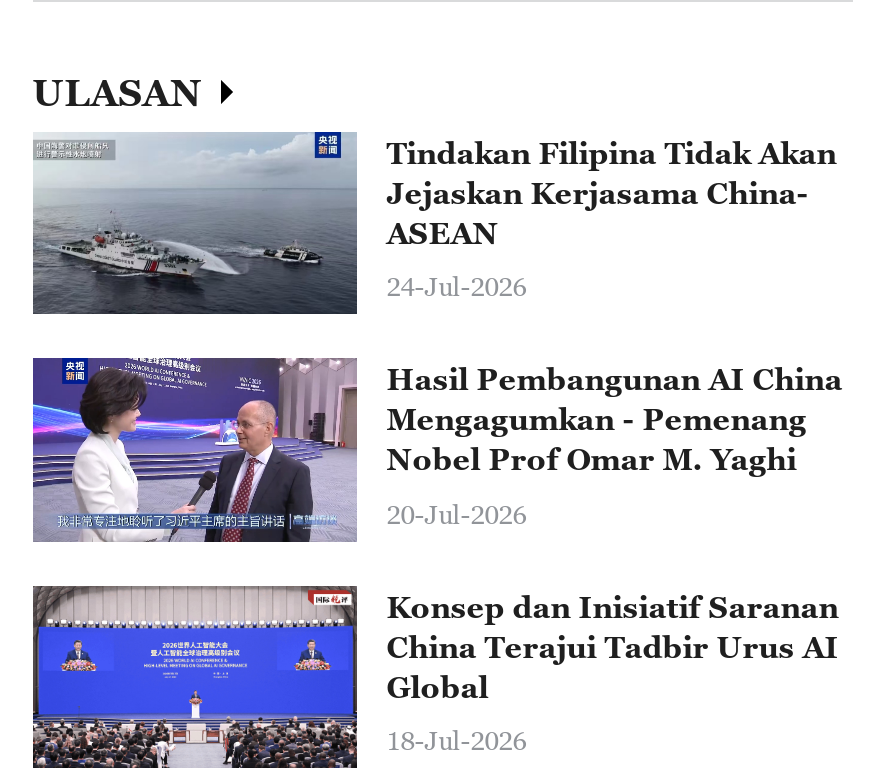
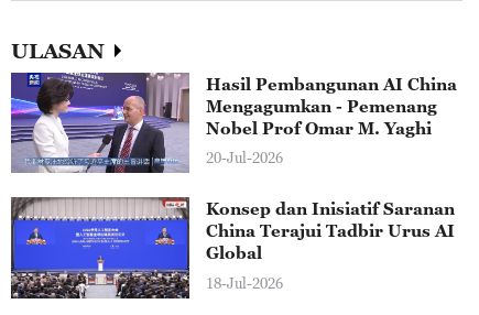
- [image]
- Tindakan Filipina Tidak Akan
- Jejaskan Kerjasama China-
- ASEAN
- 24-Jul-2026
